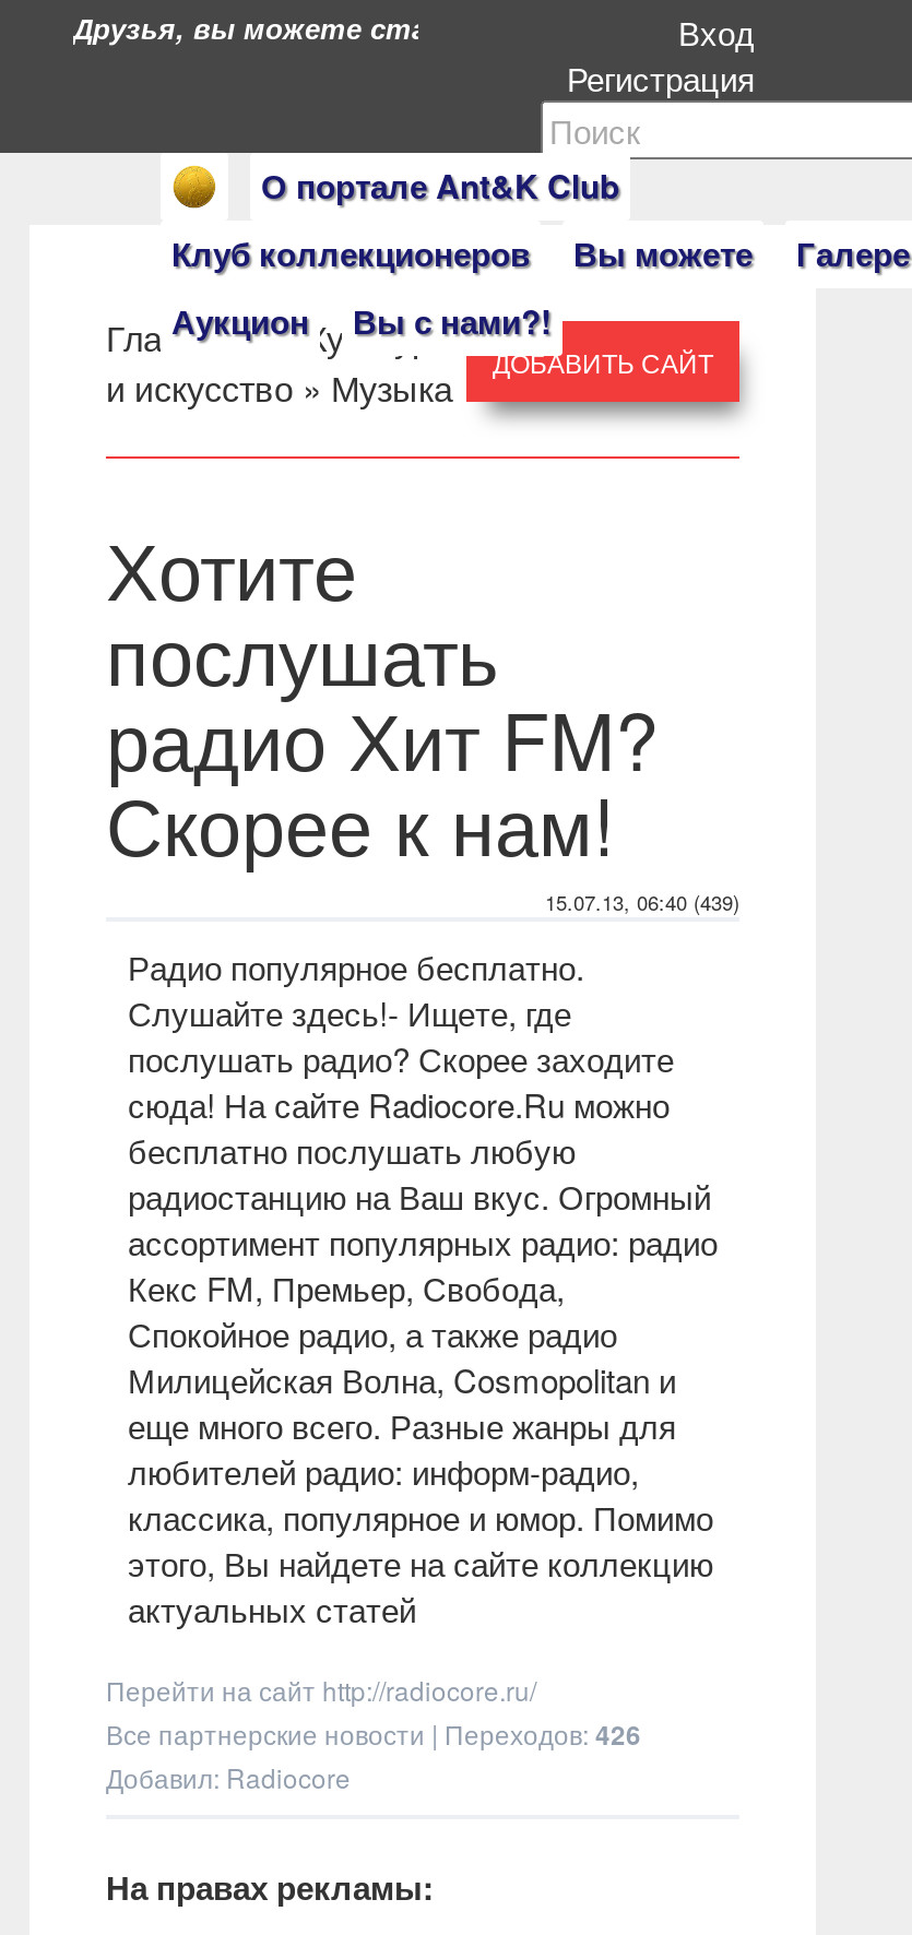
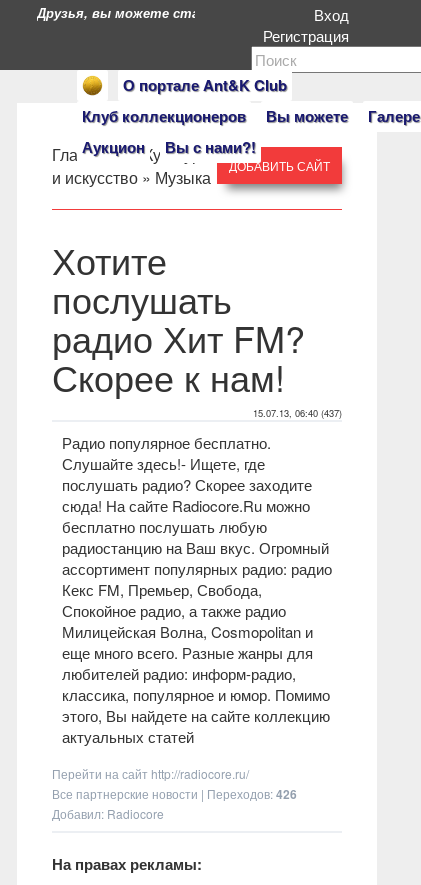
- 15.07.13, 06:40 (439)
+ 15.07.13, 06:40 (437)
